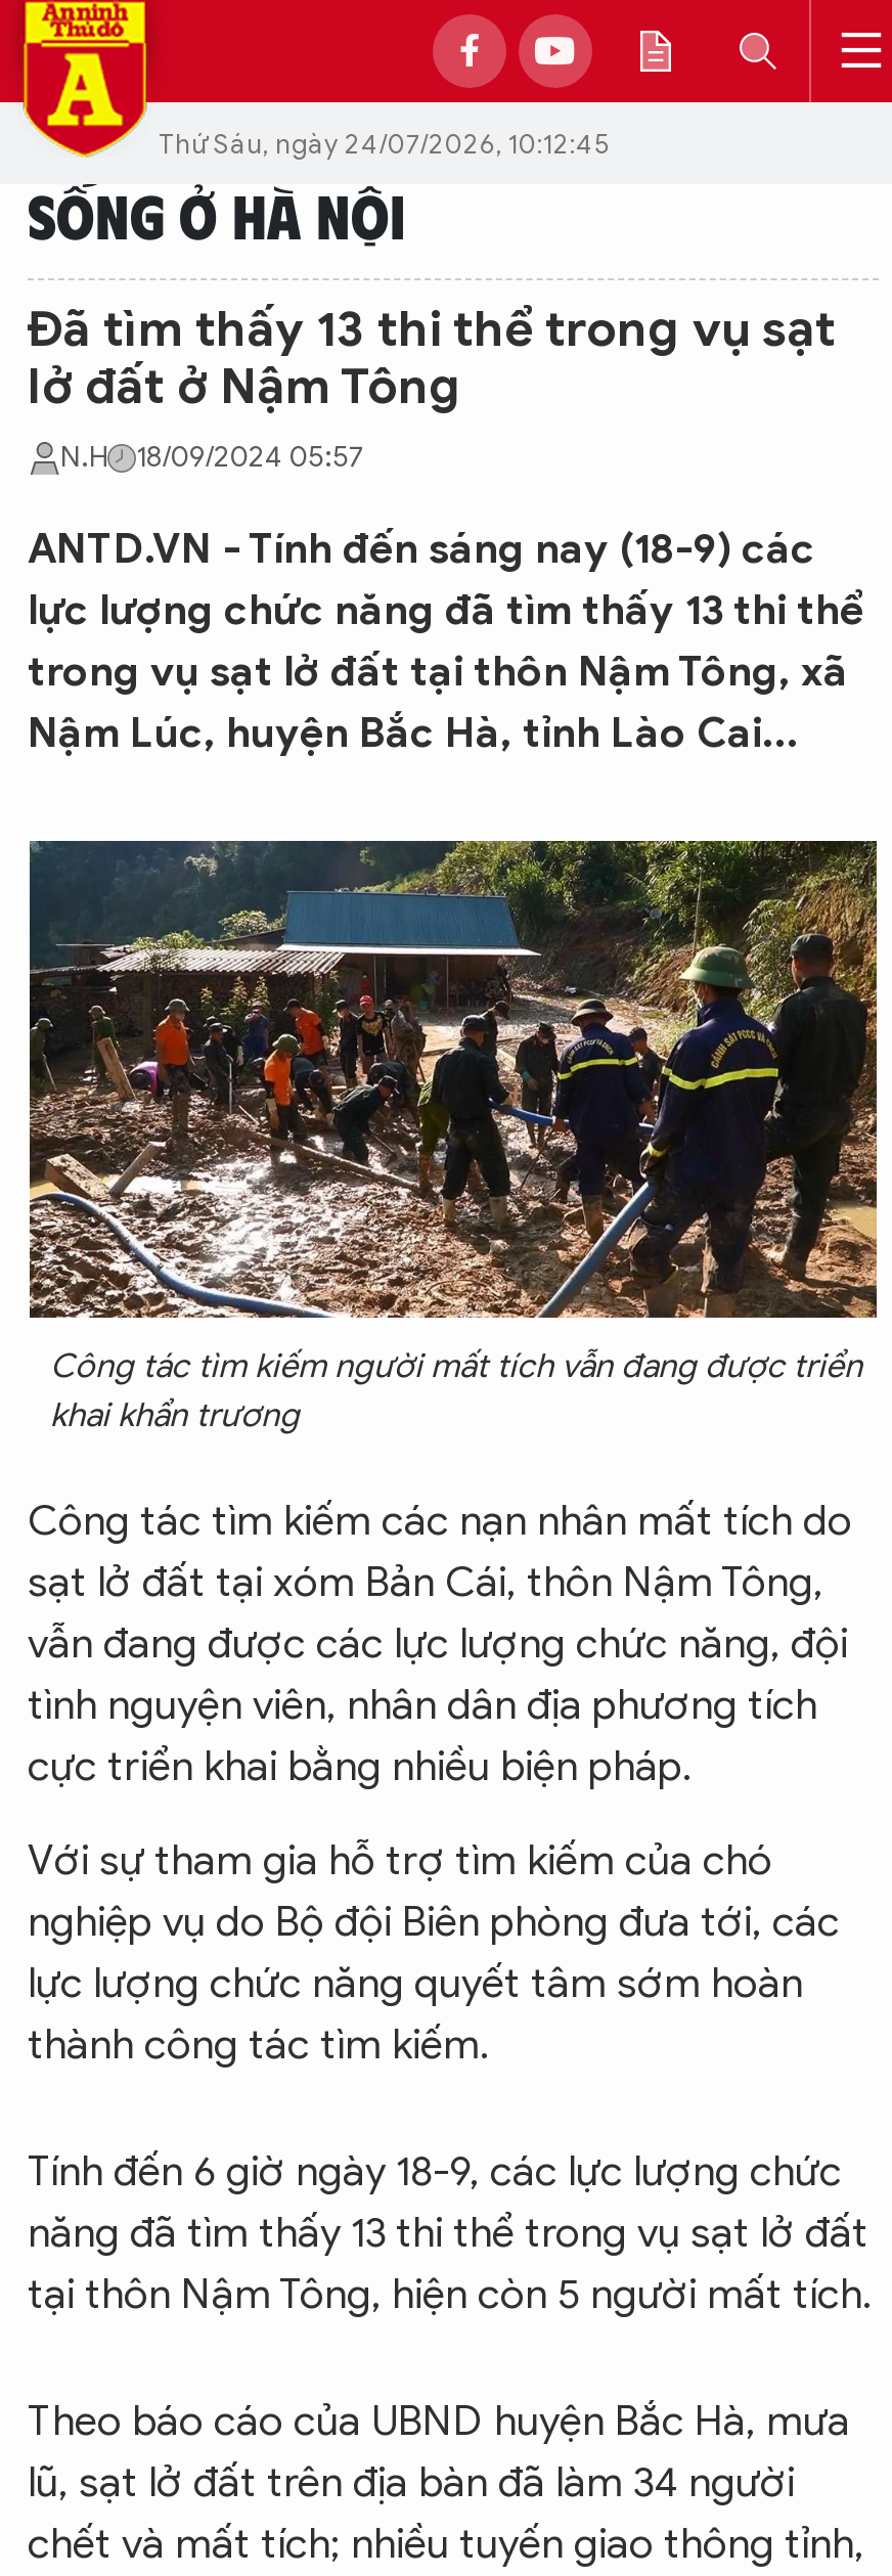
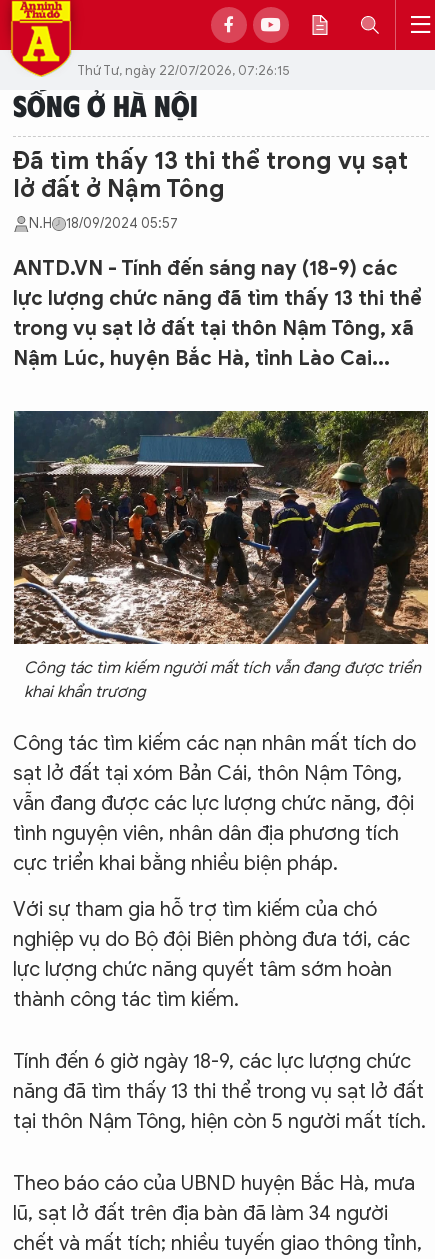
- Thứ Sáu, ngày 24/07/2026, 10:12:45
+ Thứ Tư, ngày 22/07/2026, 07:26:15
